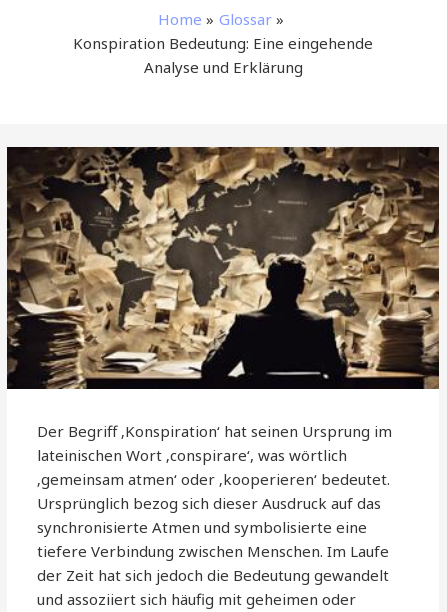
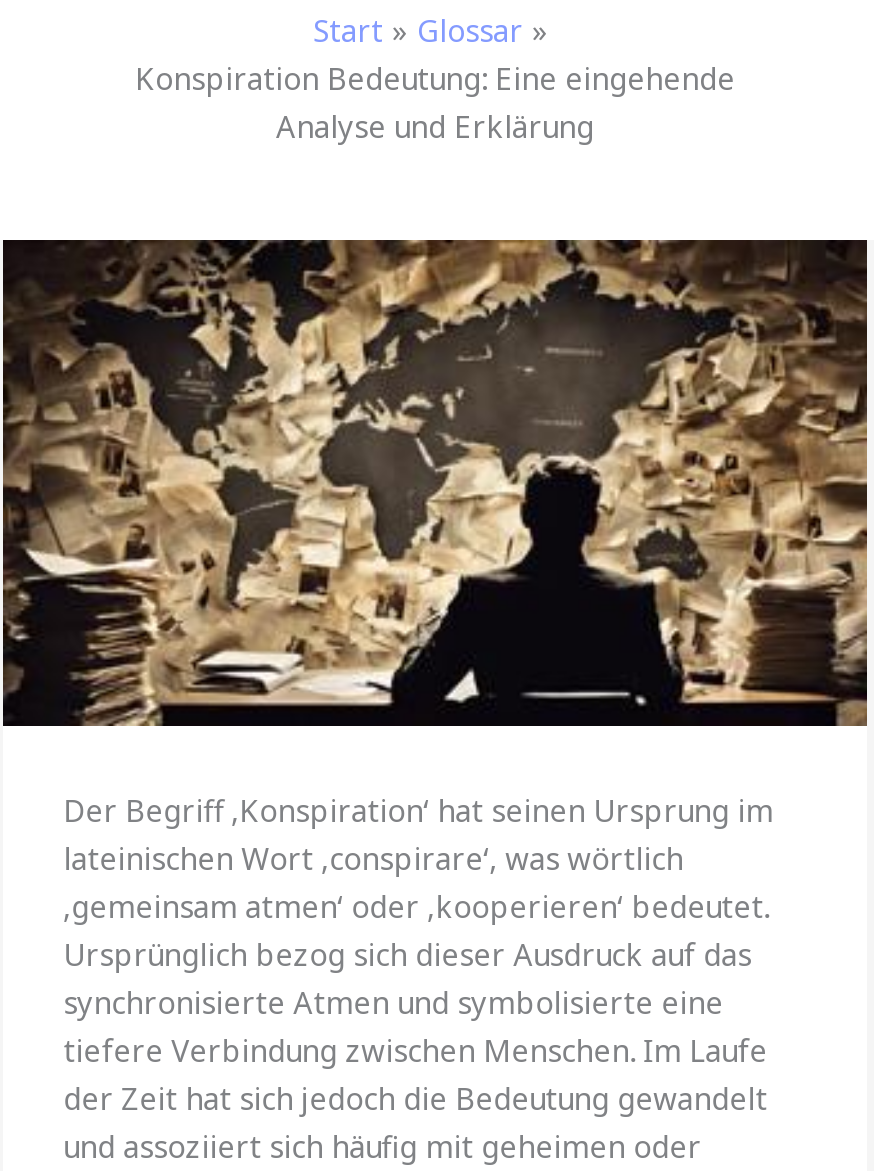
- Home
+ Start
